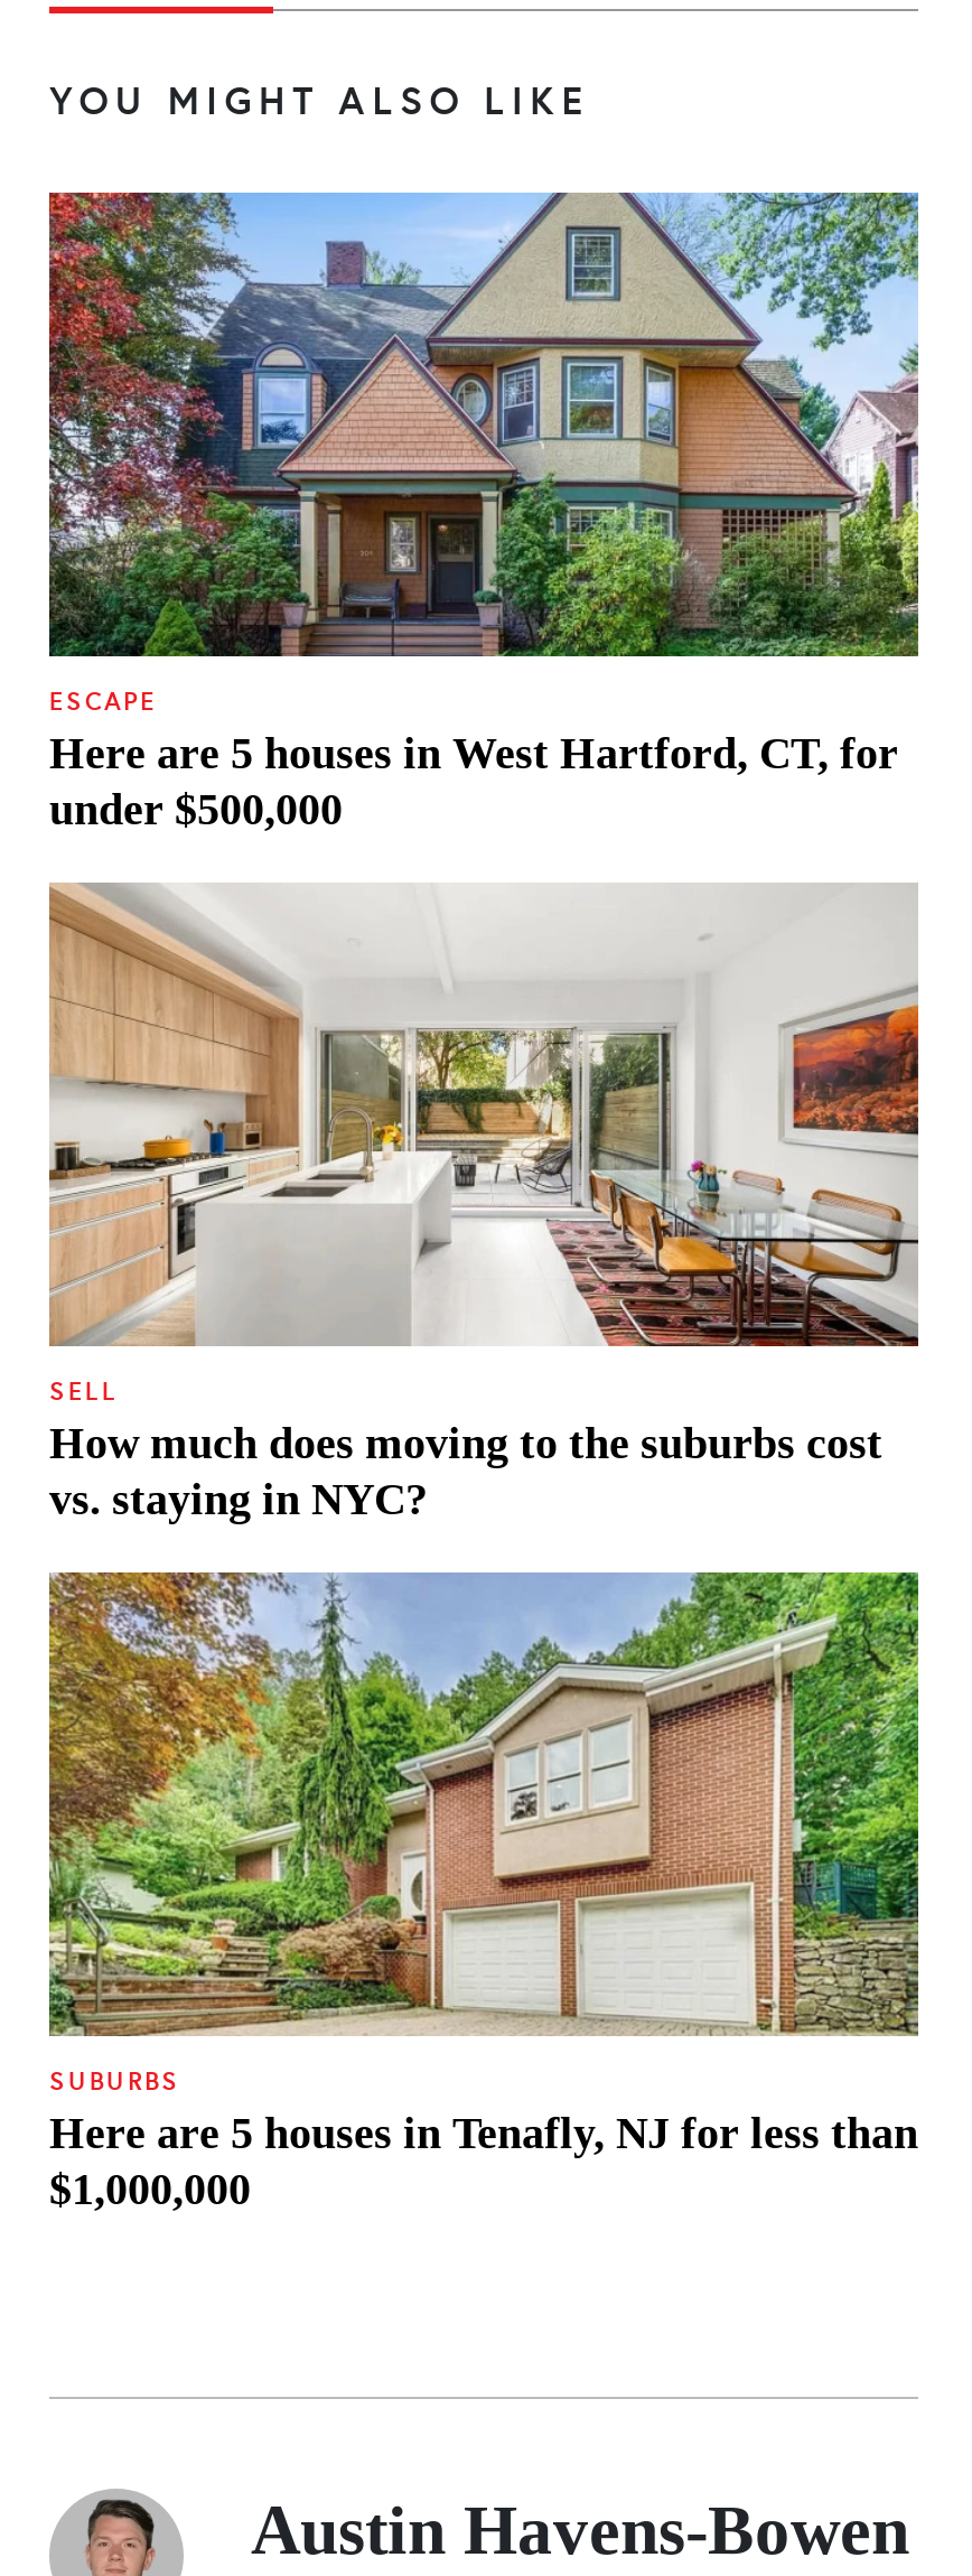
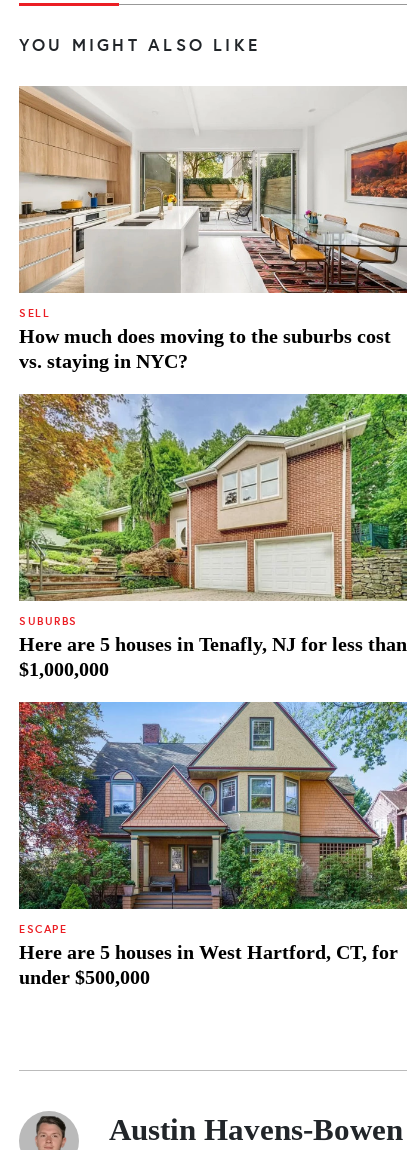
moved down: [image] | ESCAPE | Here are 5 houses in West Hartford, CT, for | under $500,000

moved up: [image] | SELL | How much does moving to the suburbs cost | vs. staying in NYC? | SUBURBS | Here are 5 houses in Tenafly, NJ for less than | $1,000,000
